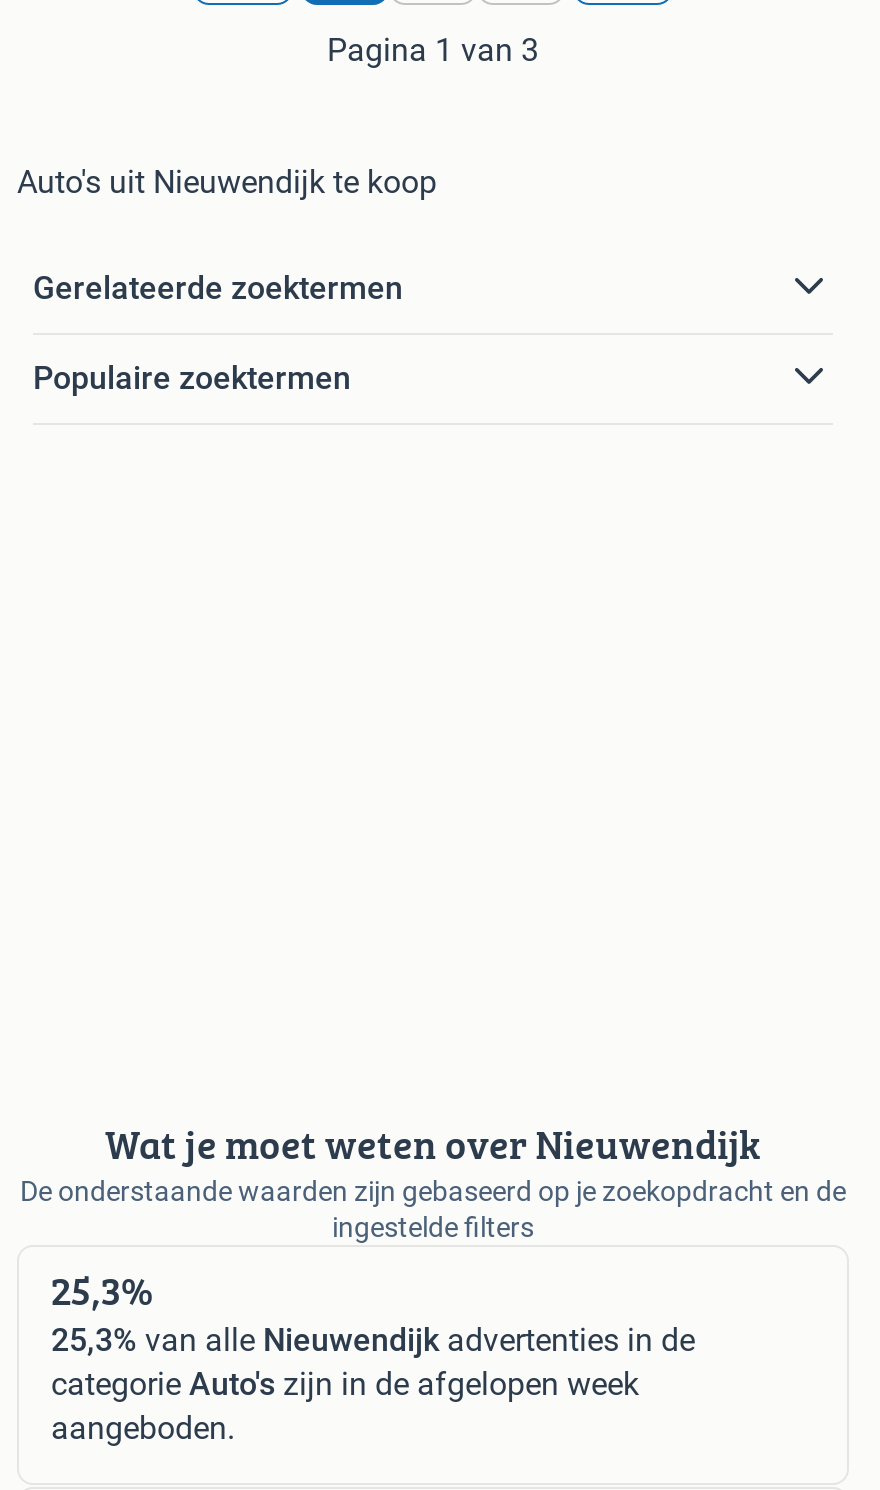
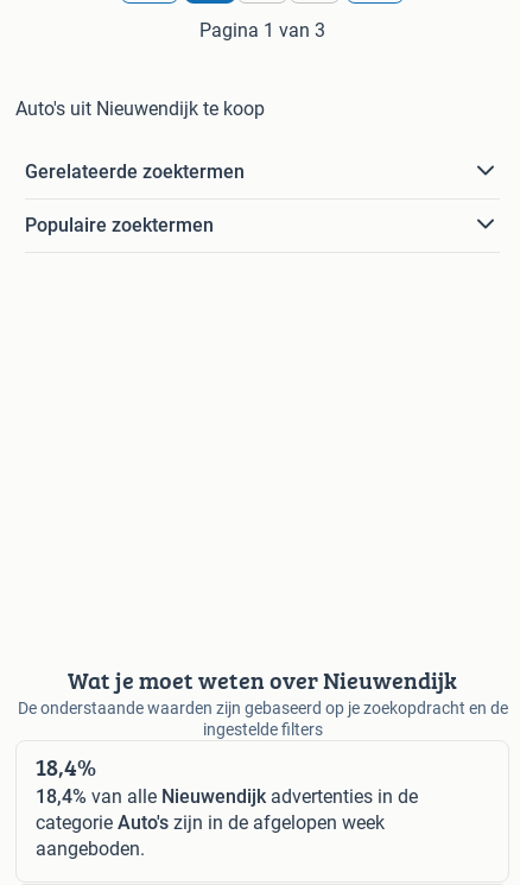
- 25,3%
+ 18,4%

- 25,3% van alle Nieuwendijk advertenties in de
+ 18,4% van alle Nieuwendijk advertenties in de
